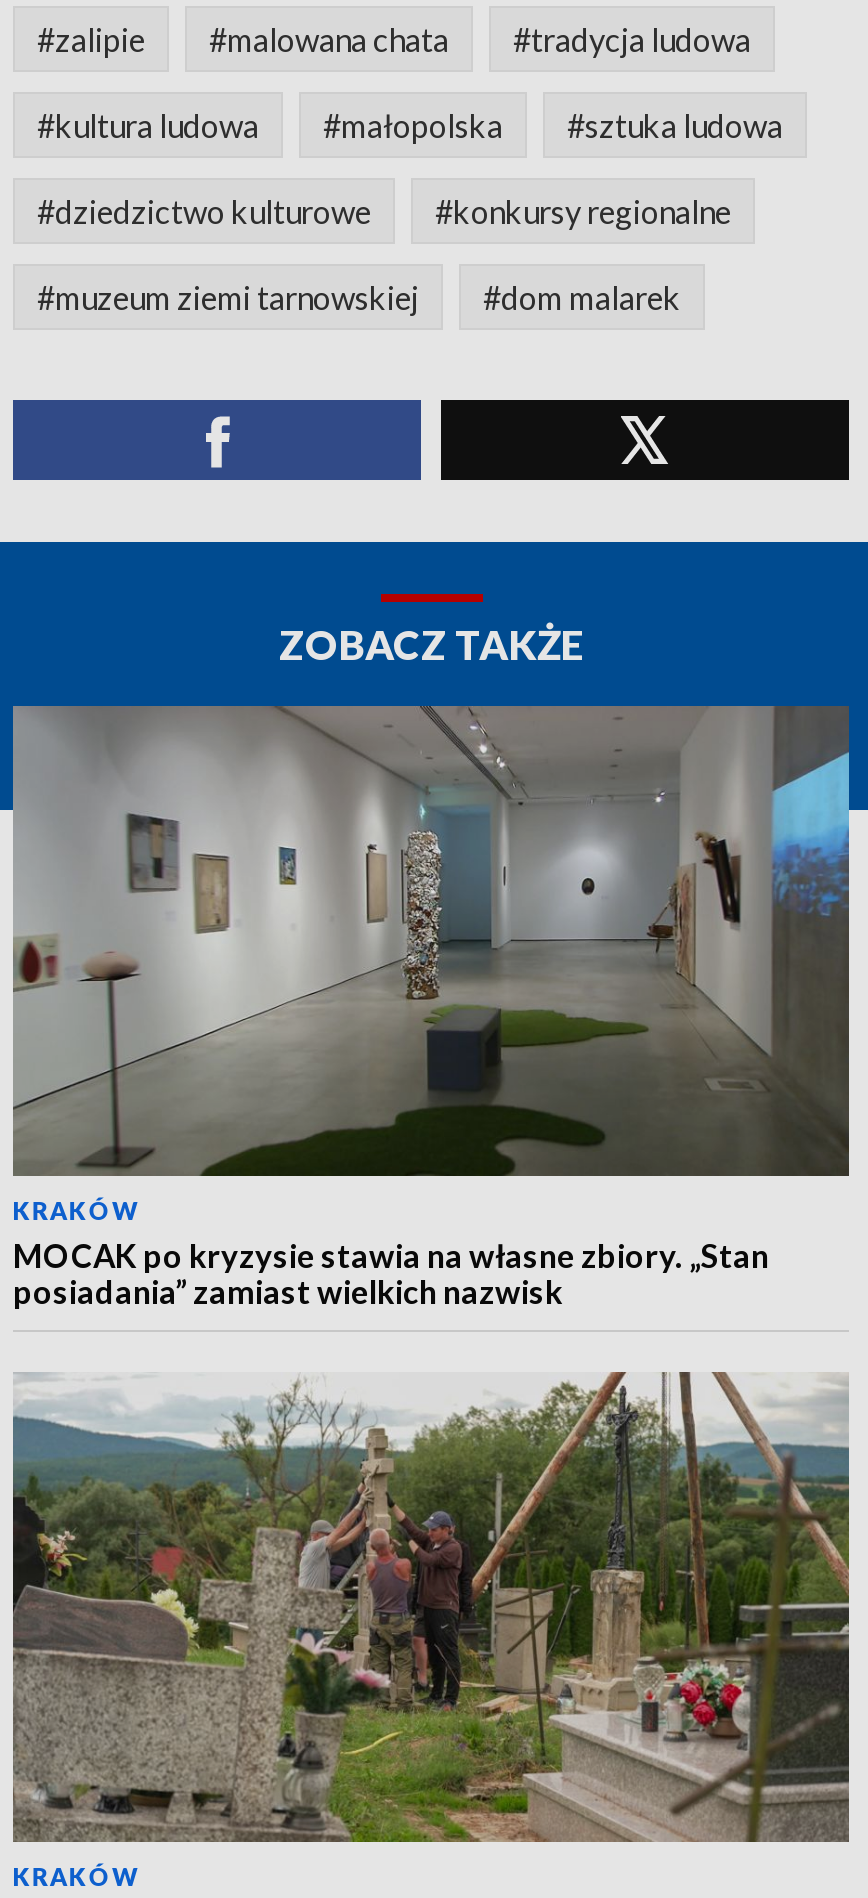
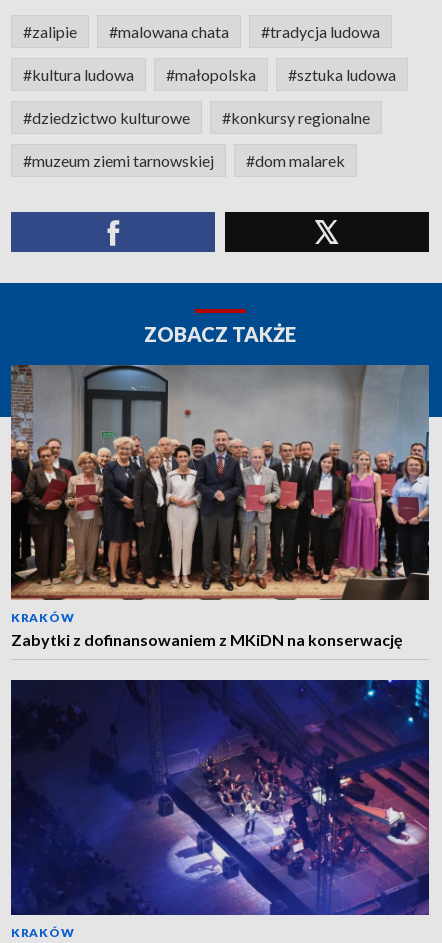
- [image]
- MOCAK po kryzysie stawia na własne zbiory. „Stan
- posiadania” zamiast wielkich nazwisk
+ [image]
+ Zabytki z dofinansowaniem z MKiDN na konserwację

- [image]
+ [image]
